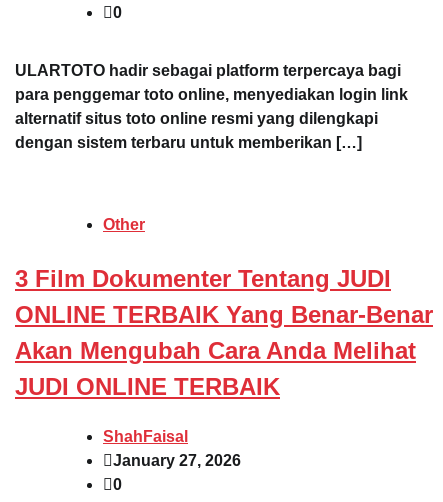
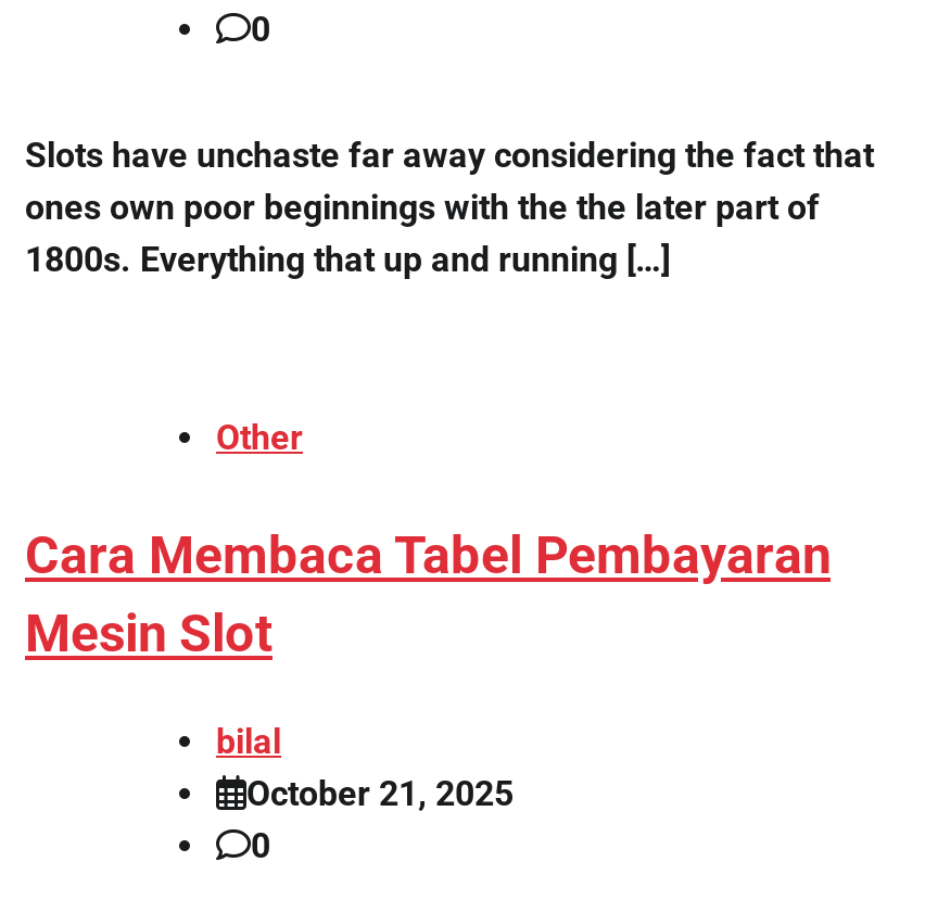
- ULARTOTO hadir sebagai platform terpercaya bagi
- para penggemar toto online, menyediakan login link
- alternatif situs toto online resmi yang dilengkapi
- dengan sistem terbaru untuk memberikan […]
+ Slots have unchaste far away considering the fact that
+ ones own poor beginnings with the the later part of
+ 1800s. Everything that up and running […]

- 3 Film Dokumenter Tentang JUDI
- ONLINE TERBAIK Yang Benar-Benar
- Akan Mengubah Cara Anda Melihat
- JUDI ONLINE TERBAIK
+ Cara Membaca Tabel Pembayaran
+ Mesin Slot

- ShahFaisal
- January 27, 2026
+ bilal
+ October 21, 2025
